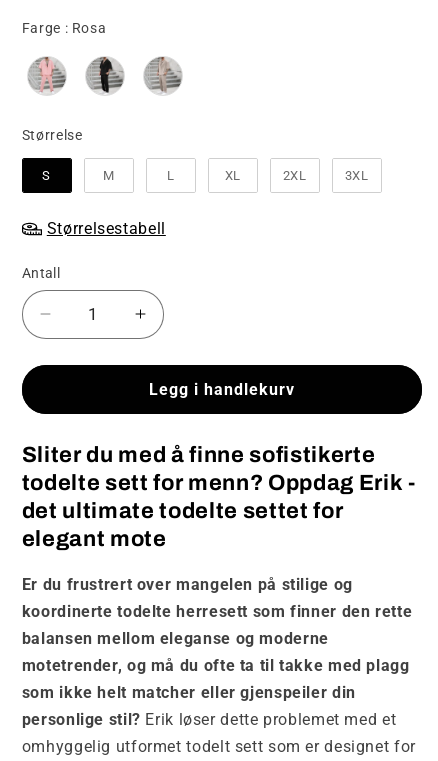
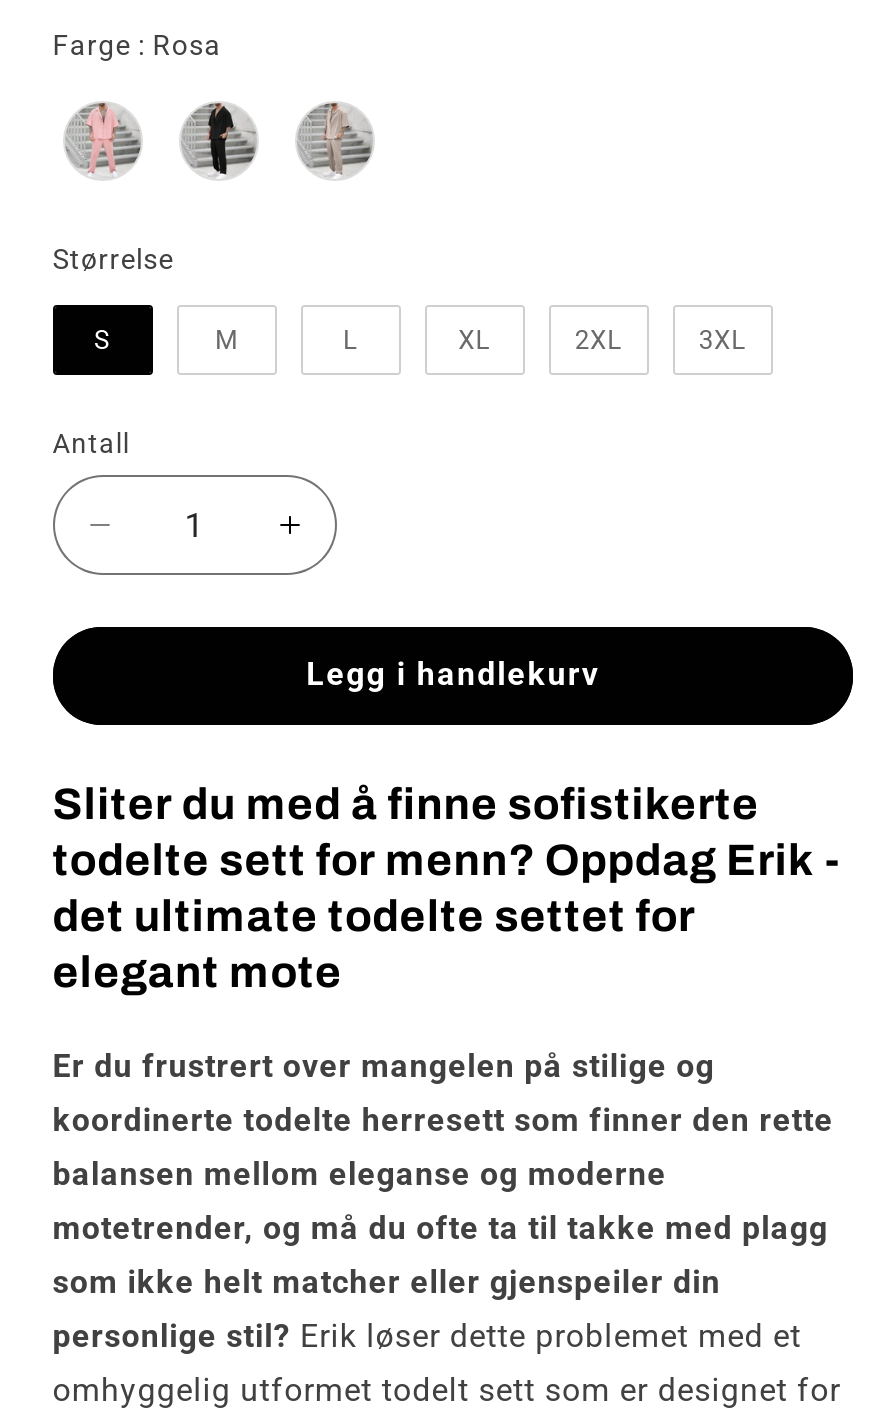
- Størrelsestabell
